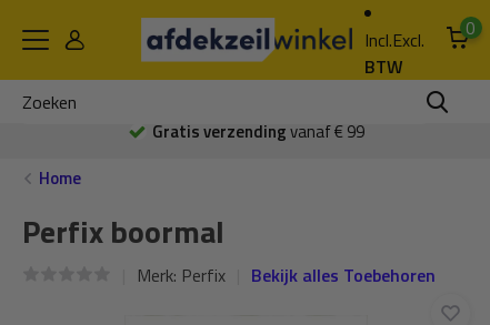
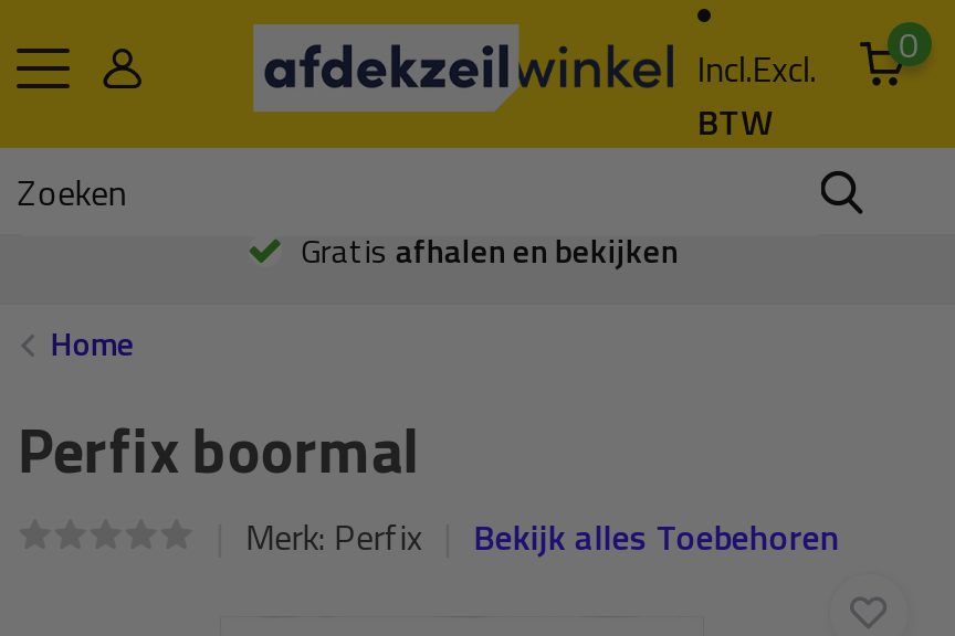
- Gratis verzending vanaf € 99
+ Gratis afhalen en bekijken
